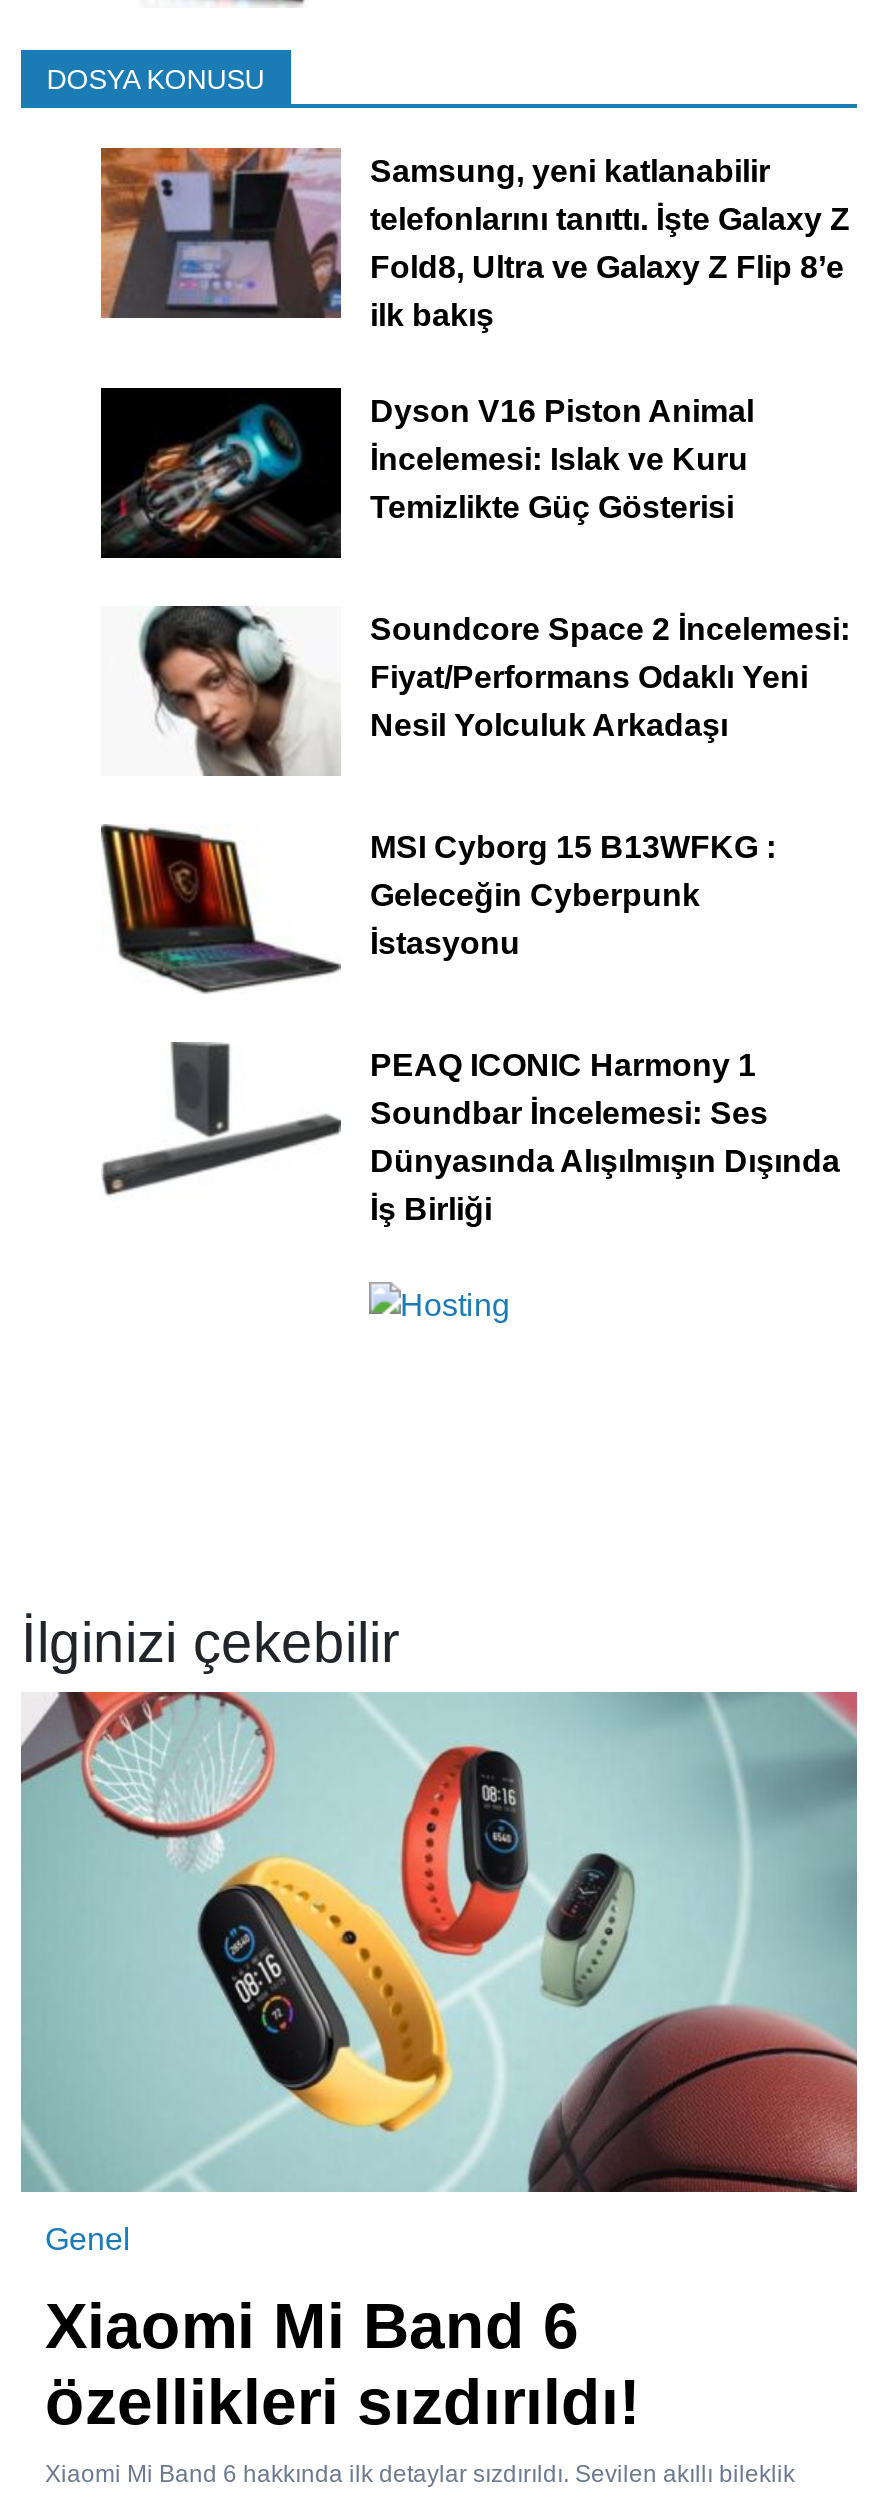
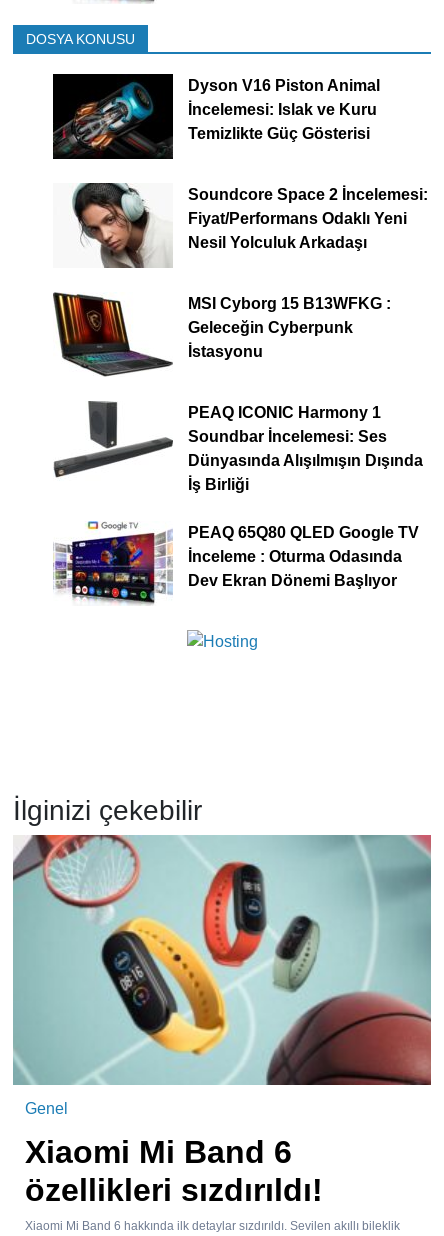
- [image]
- Samsung, yeni katlanabilir
- telefonlarını tanıttı. İşte Galaxy Z
- Fold8, Ultra ve Galaxy Z Flip 8’e
- ilk bakış

moved up: [image] | Dyson V16 Piston Animal | İncelemesi: Islak ve Kuru | ... | Dünyasında Alışılmışın Dışında | İş Birliği

+ [image]
+ PEAQ 65Q80 QLED Google TV
+ İnceleme : Oturma Odasında
+ Dev Ekran Dönemi Başlıyor
